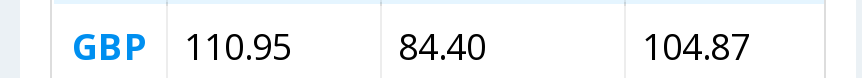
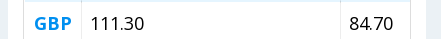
- GBP 110.95
+ GBP 111.30

- 84.40
+ 84.70

- 104.87
